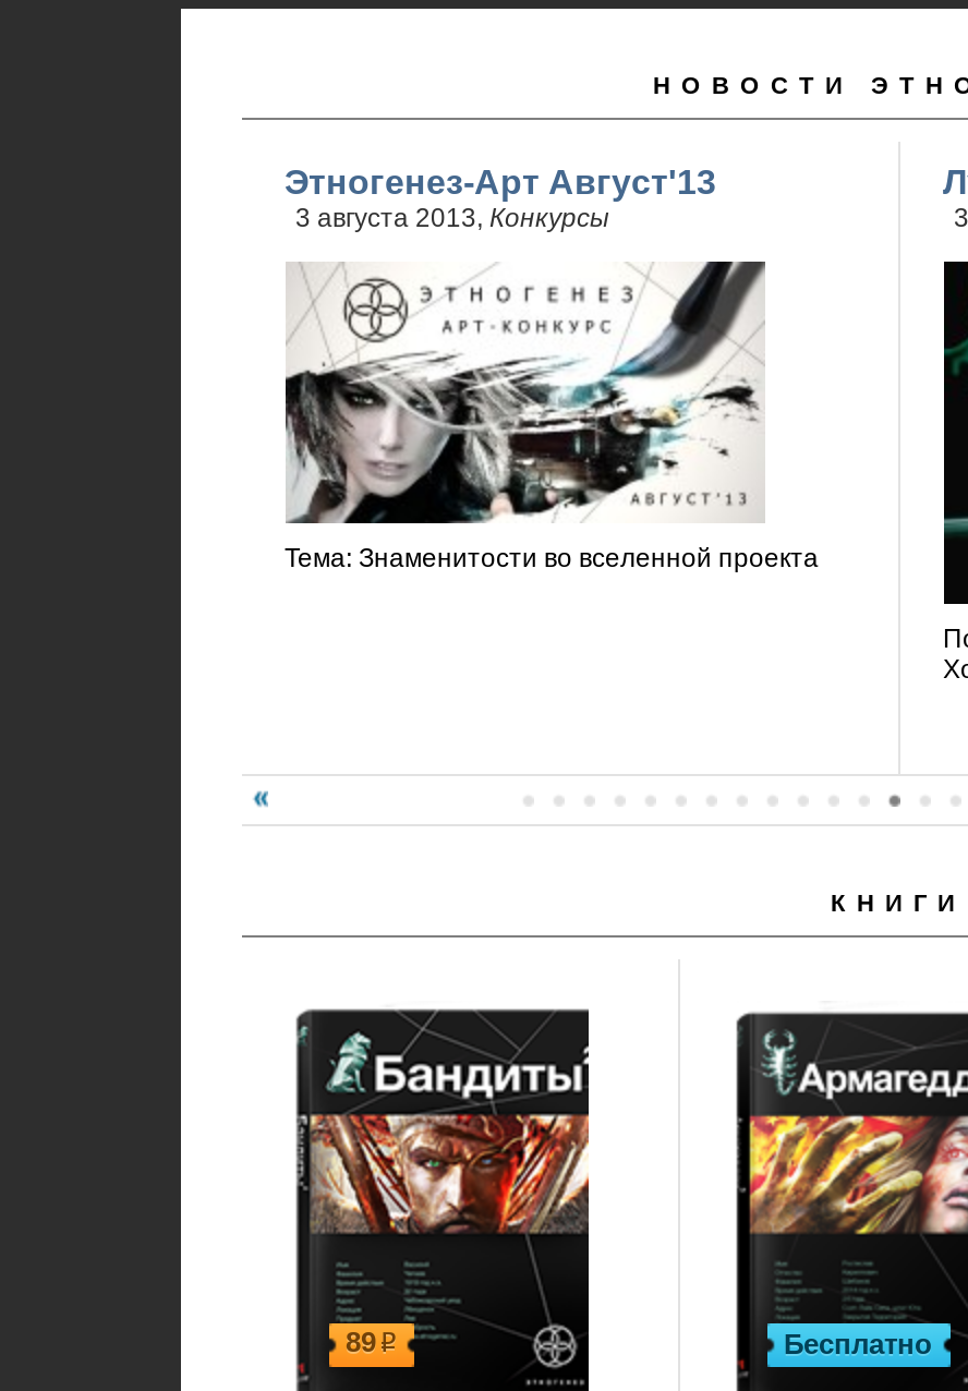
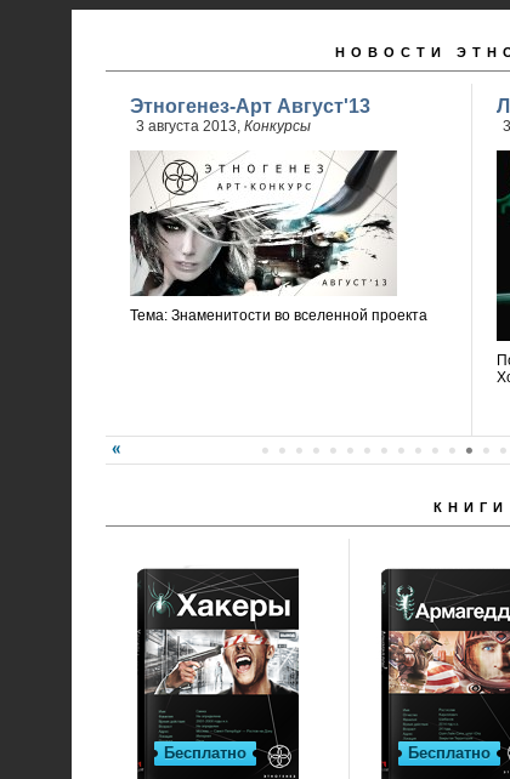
- [image]
- 89р
+ [image]
+ Бесплатно

- [image]
+ [image]
